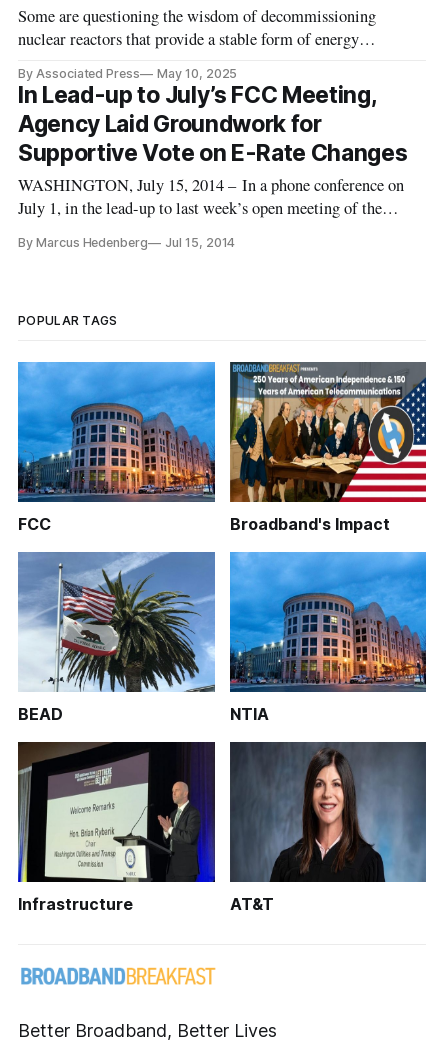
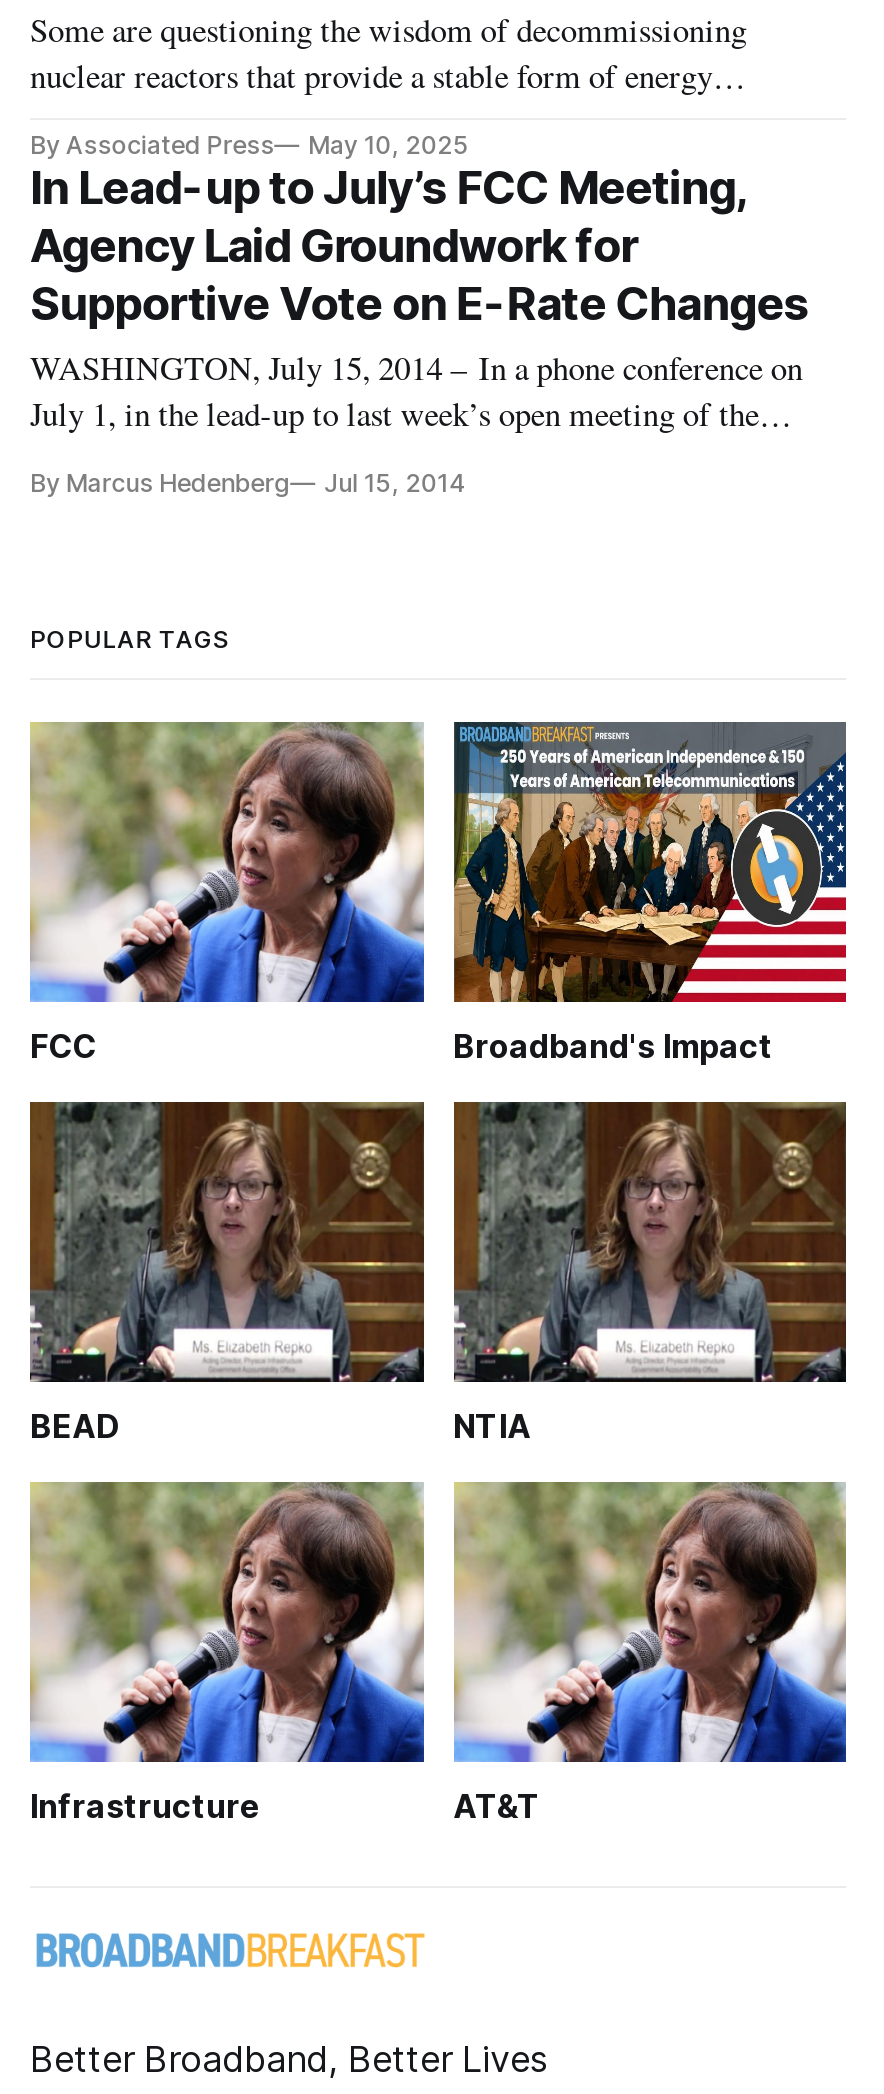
- [image]
+ [image]

- [image]
+ [image]

- [image]
+ [image]

- [image]
+ [image]

- [image]
+ [image]
